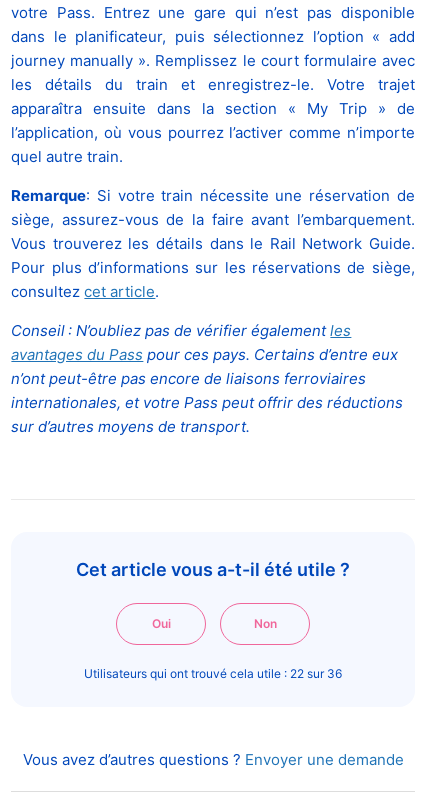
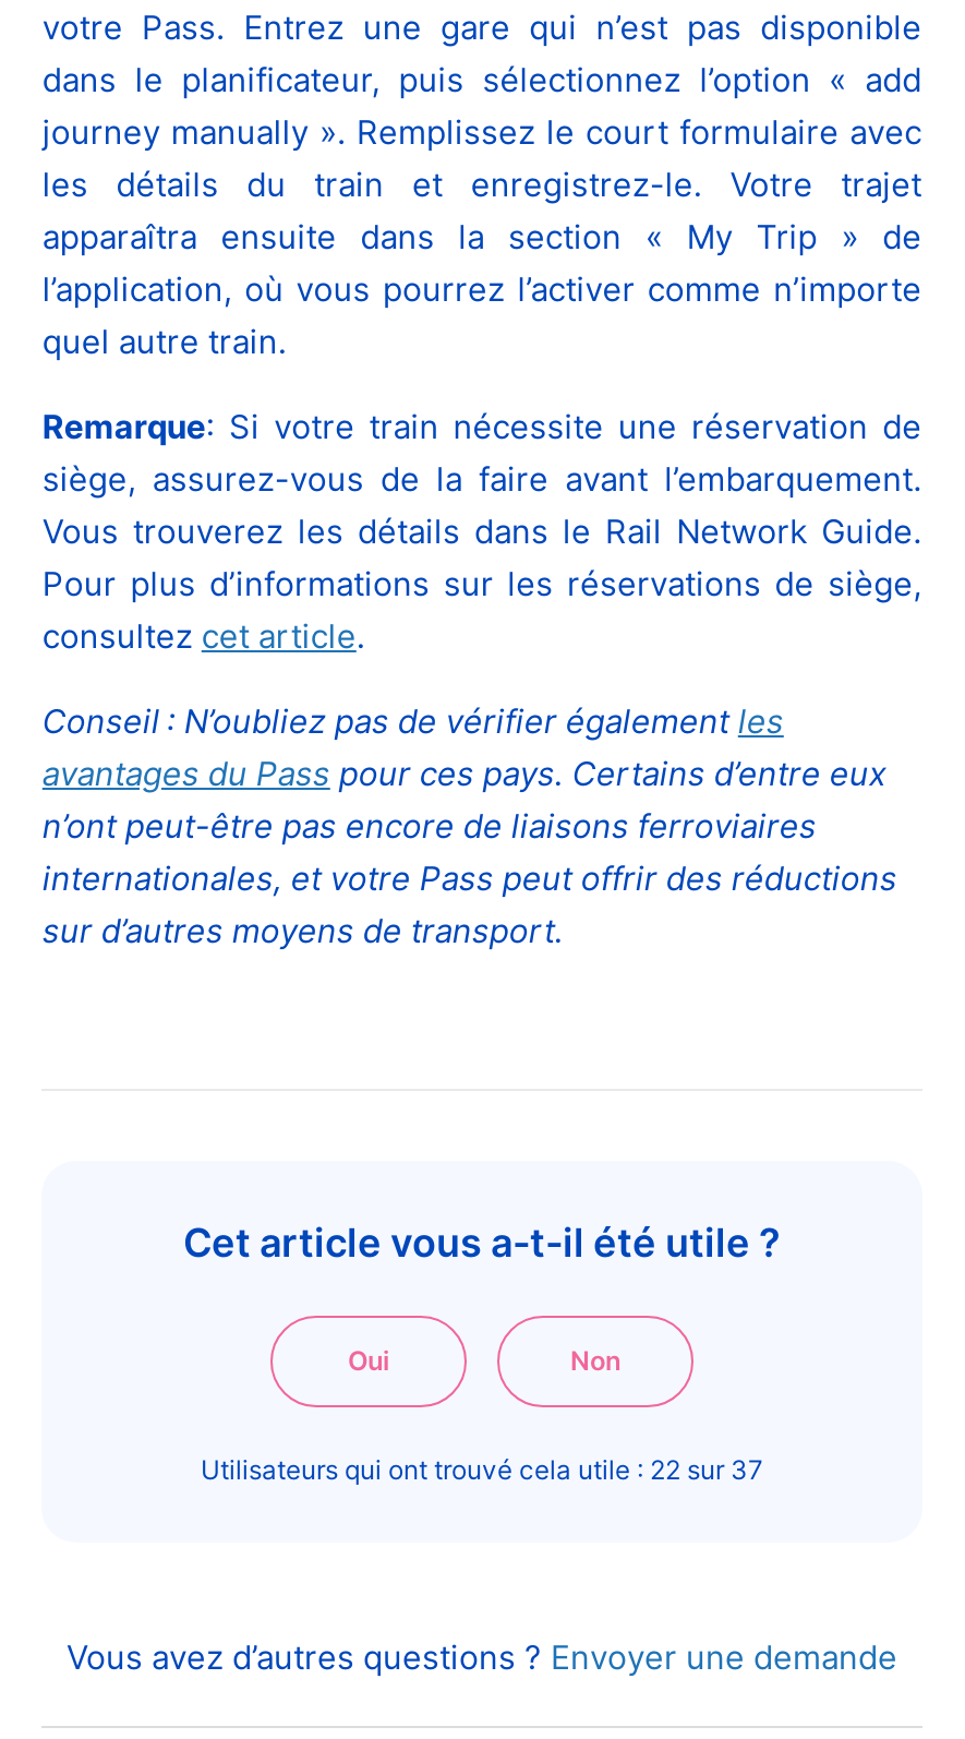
- Utilisateurs qui ont trouvé cela utile : 22 sur 36
+ Utilisateurs qui ont trouvé cela utile : 22 sur 37
